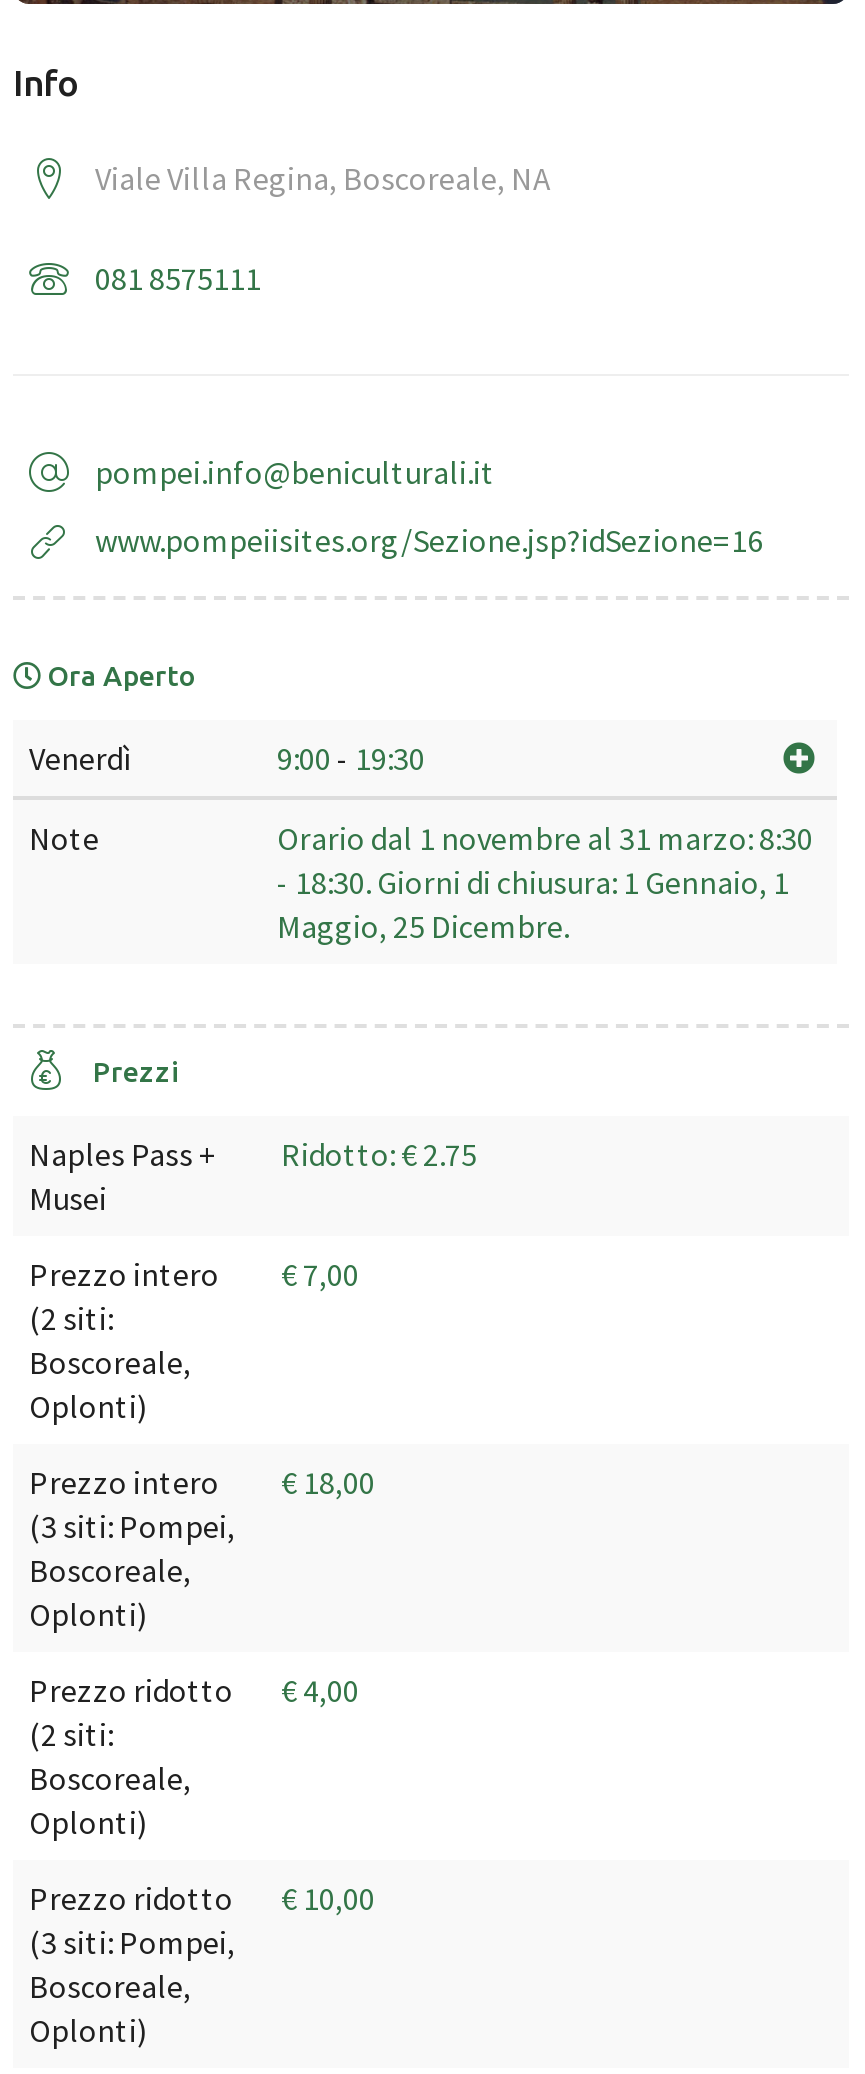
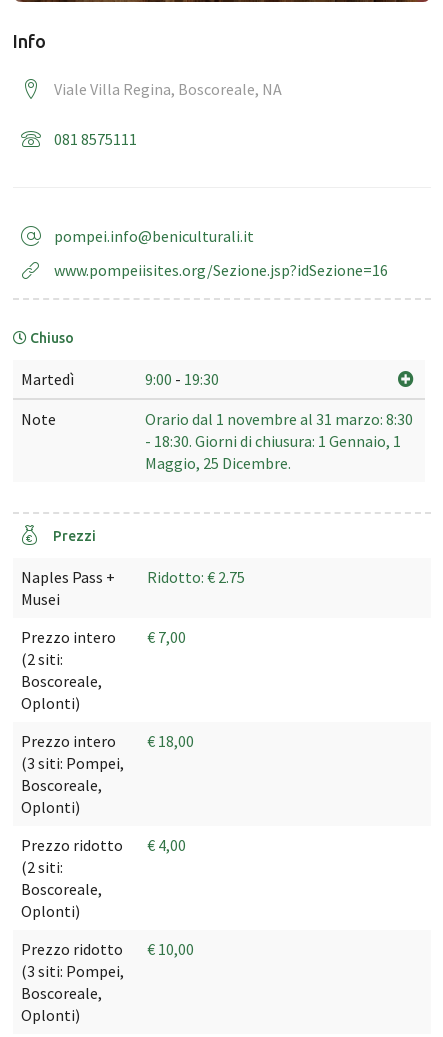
- Ora Aperto
+ Chiuso

- Venerdì
+ Martedì
